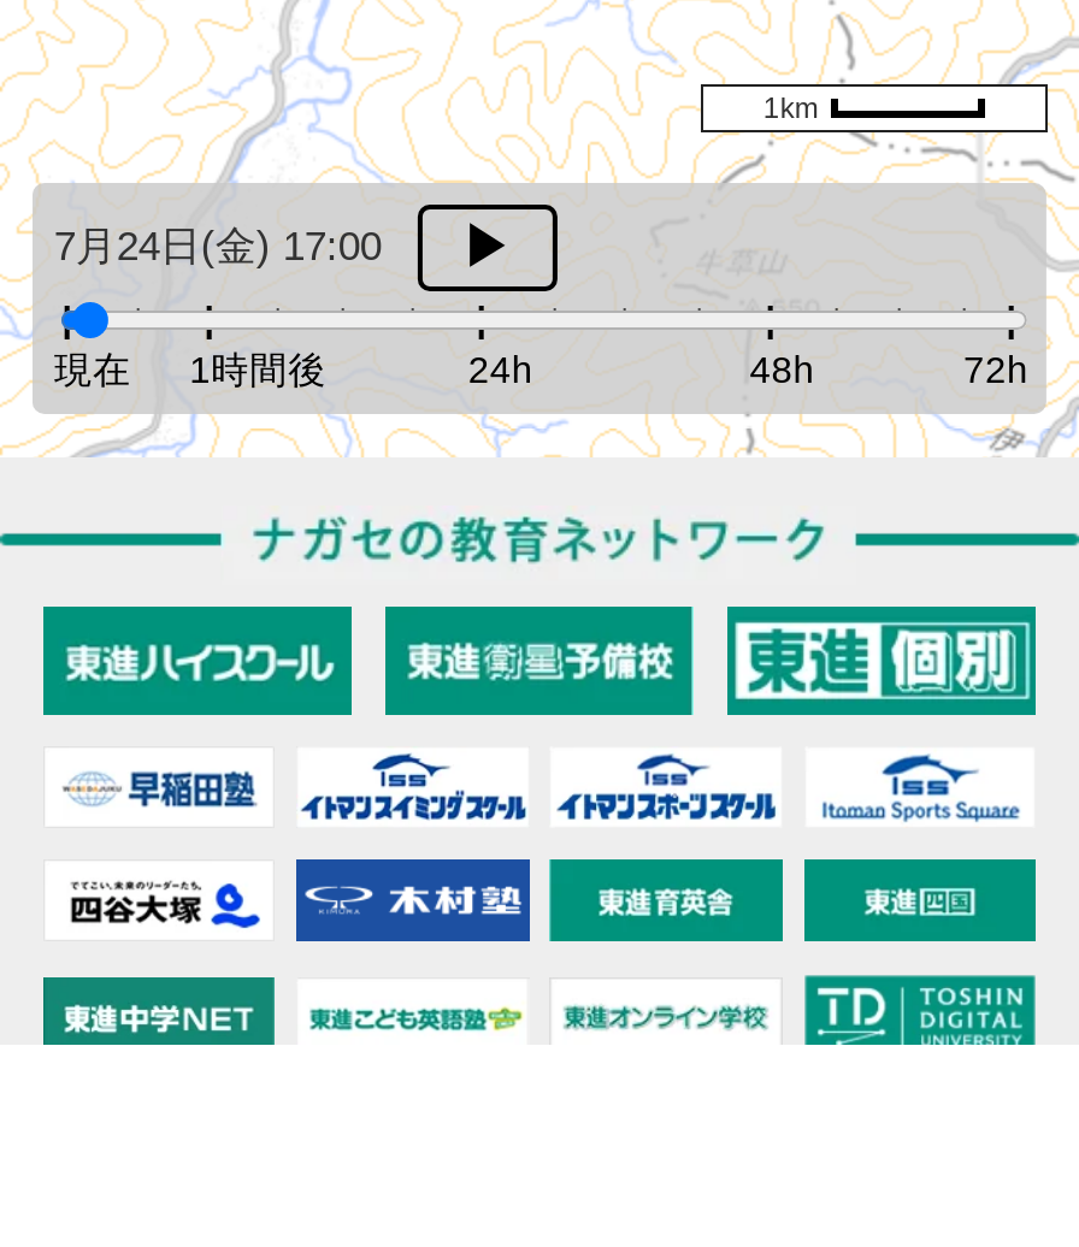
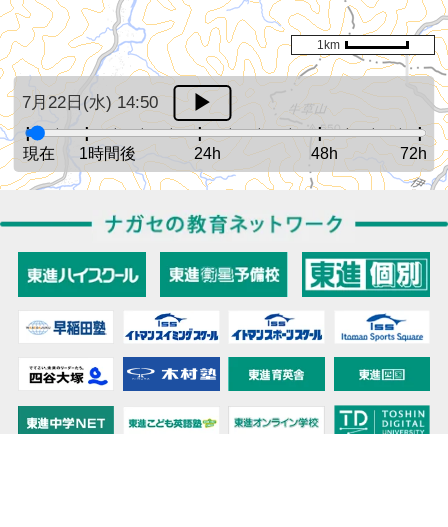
- 7月24日(金) 17:00
+ 7月22日(水) 14:50
